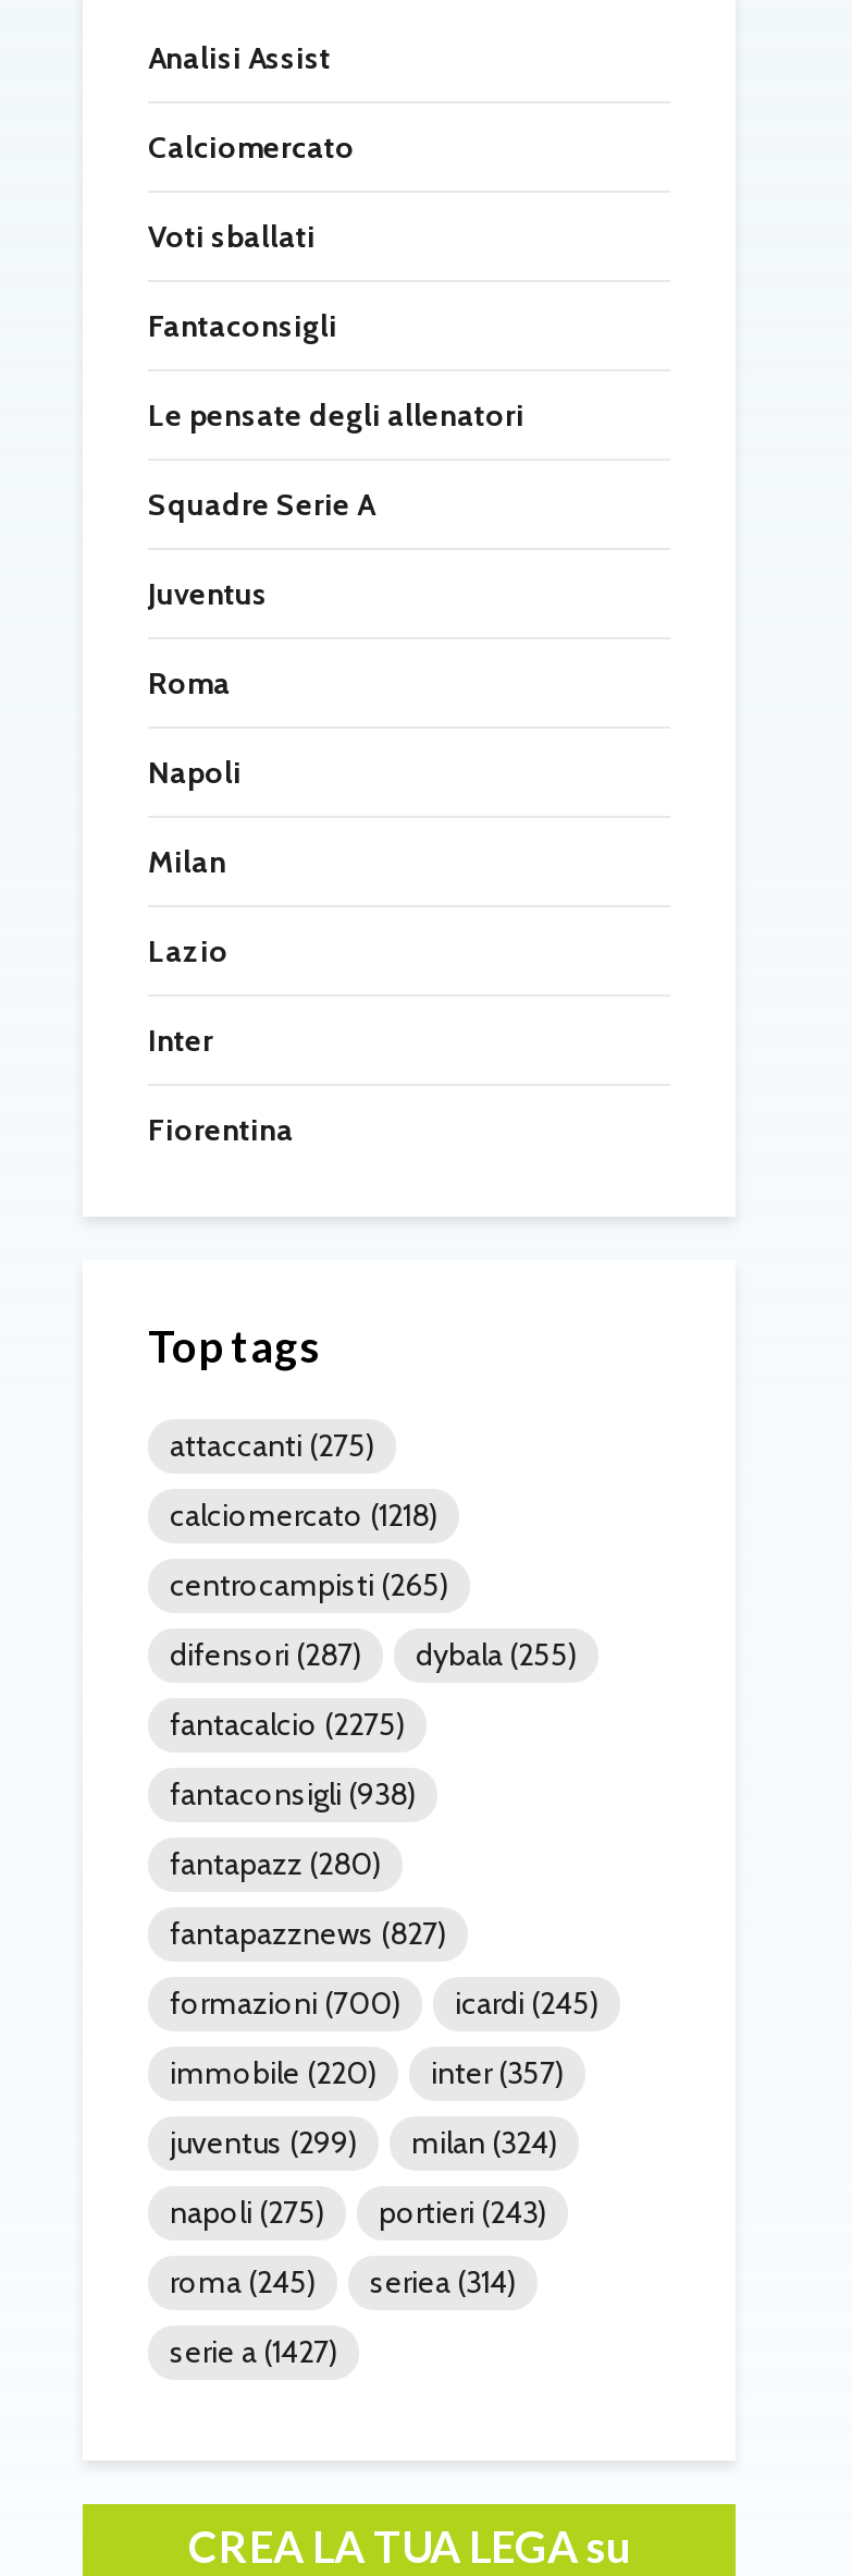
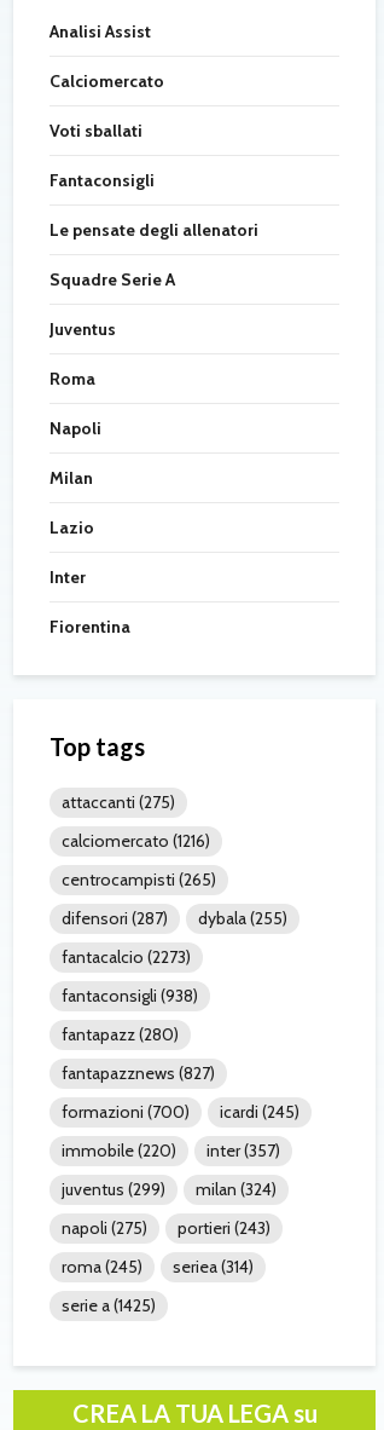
- calciomercato (1218)
+ calciomercato (1216)

- fantacalcio (2275)
+ fantacalcio (2273)

- serie a (1427)
+ serie a (1425)
